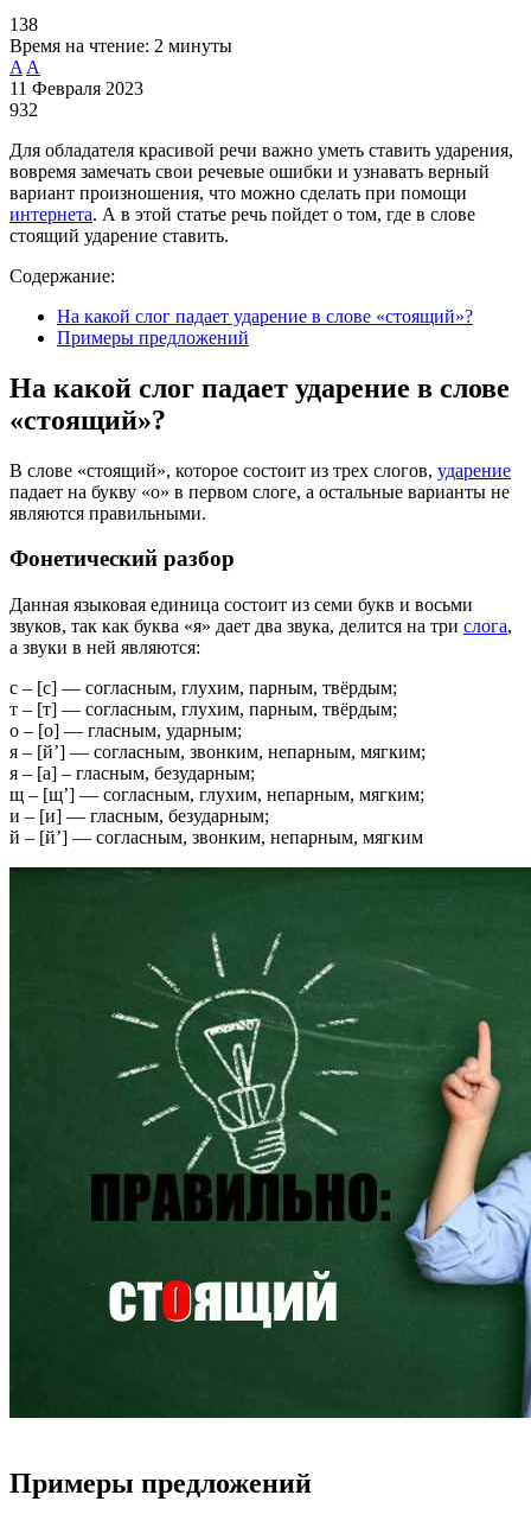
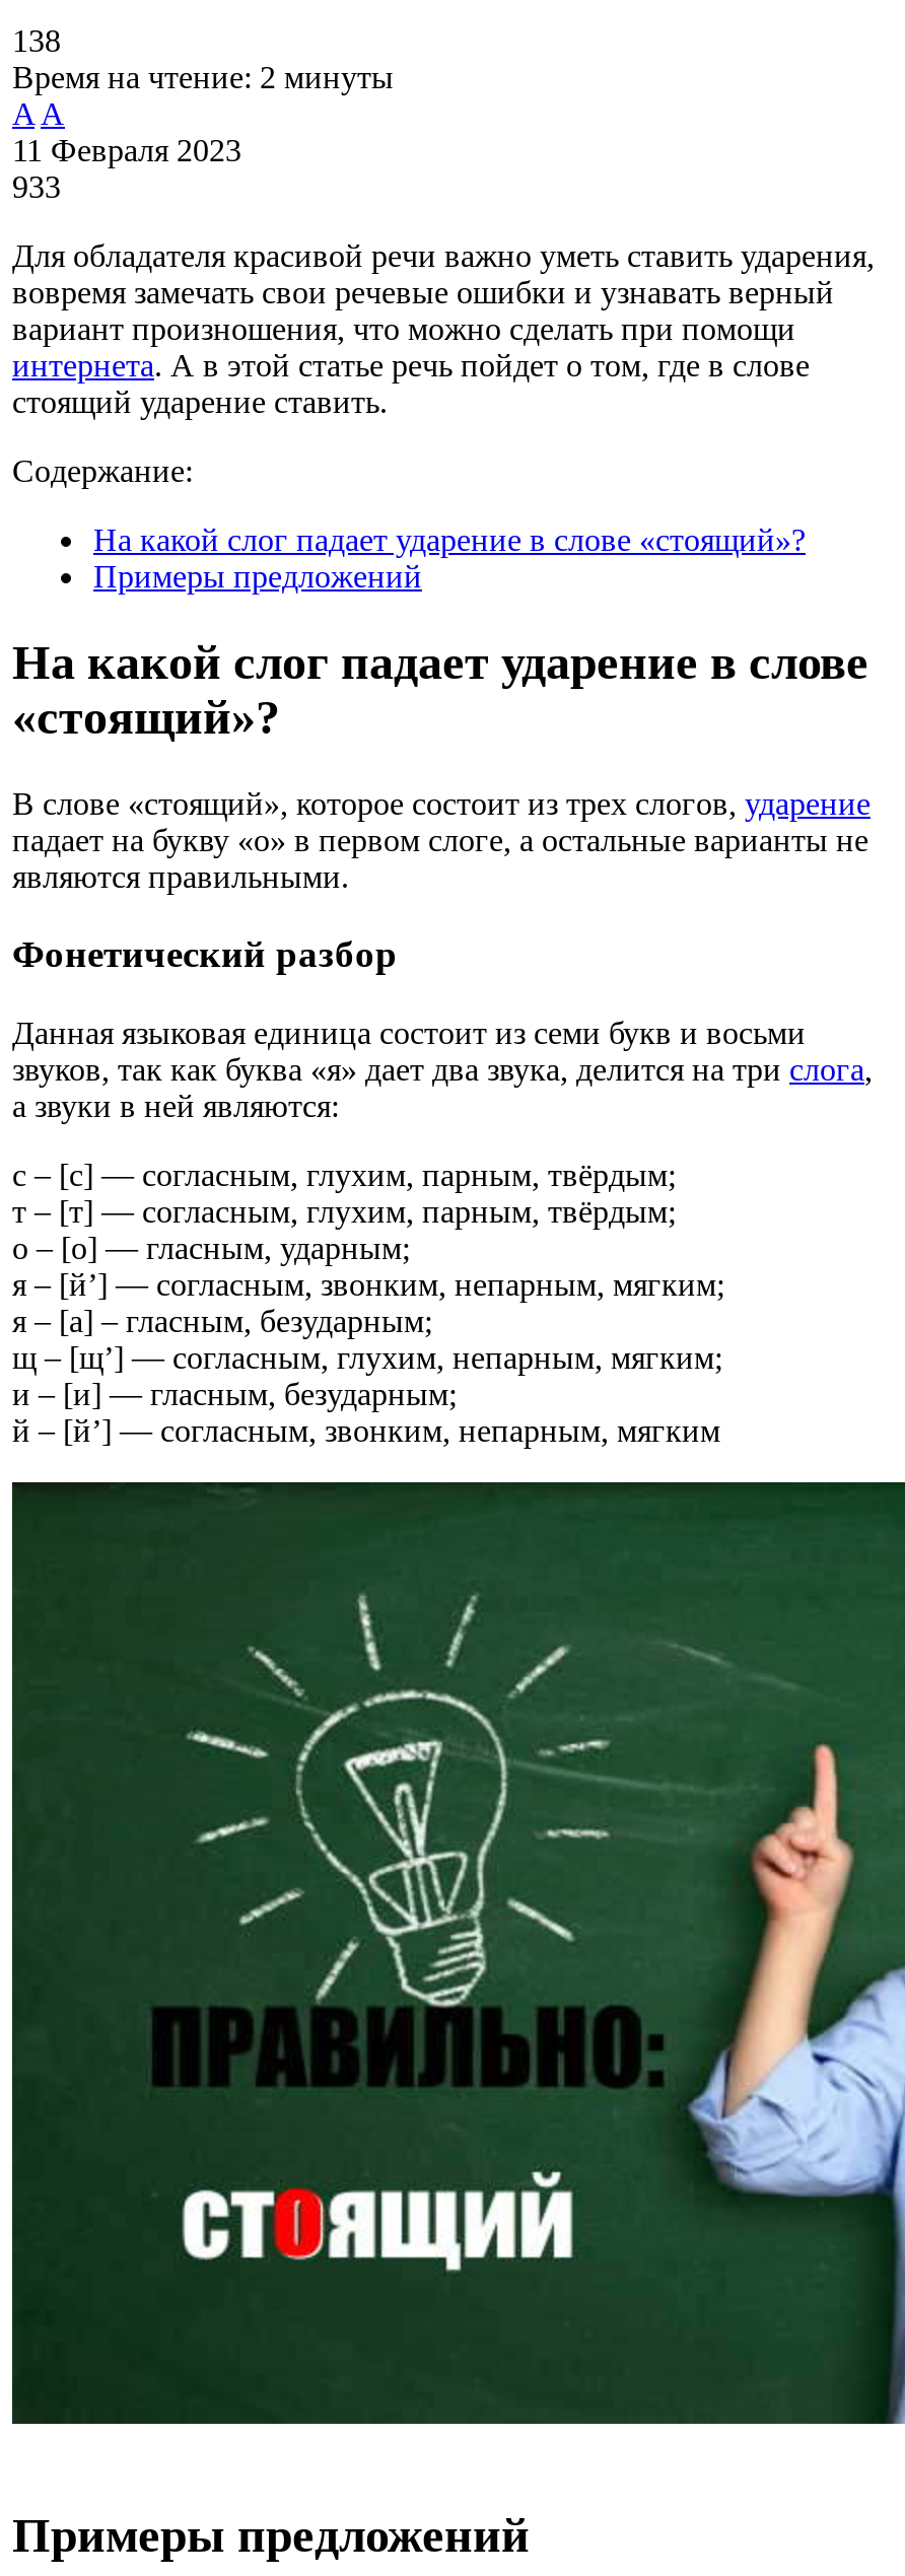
- 932
+ 933
